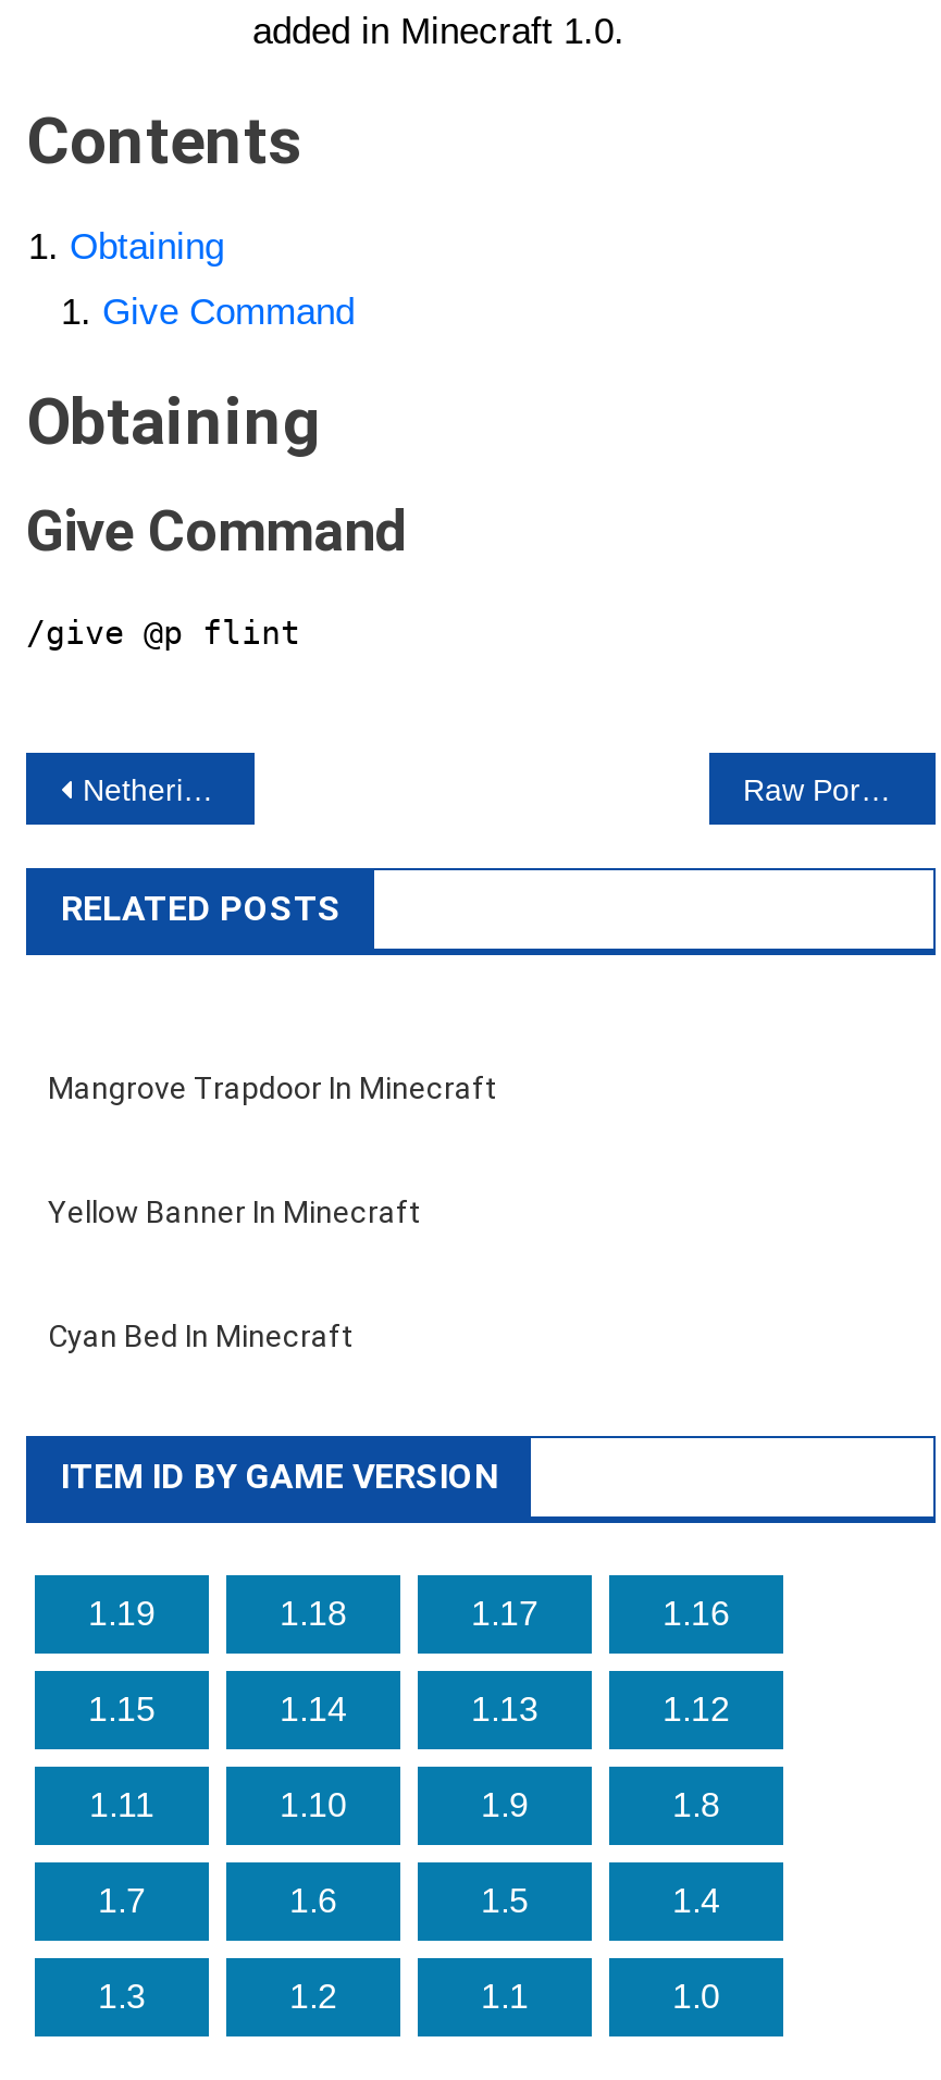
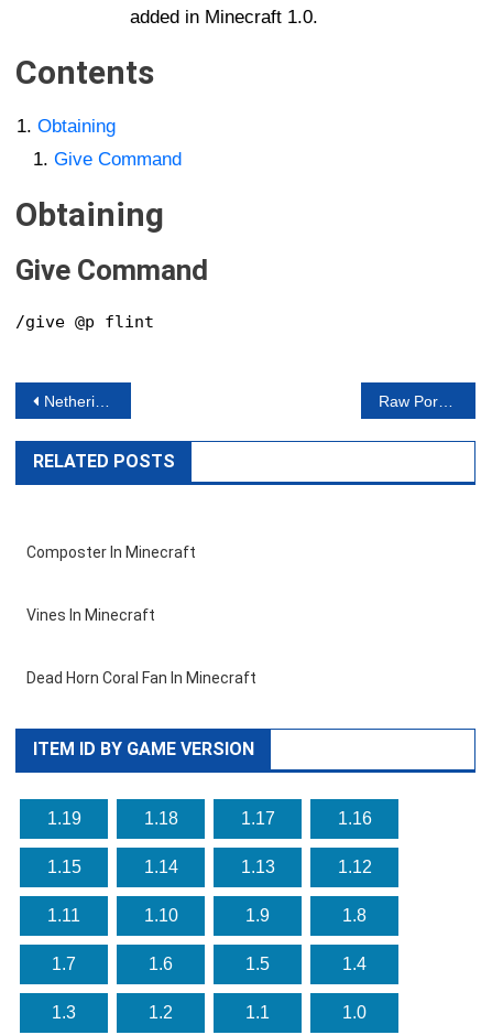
- Mangrove Trapdoor In Minecraft
+ Composter In Minecraft

- Yellow Banner In Minecraft
+ Vines In Minecraft

- Cyan Bed In Minecraft
+ Dead Horn Coral Fan In Minecraft
